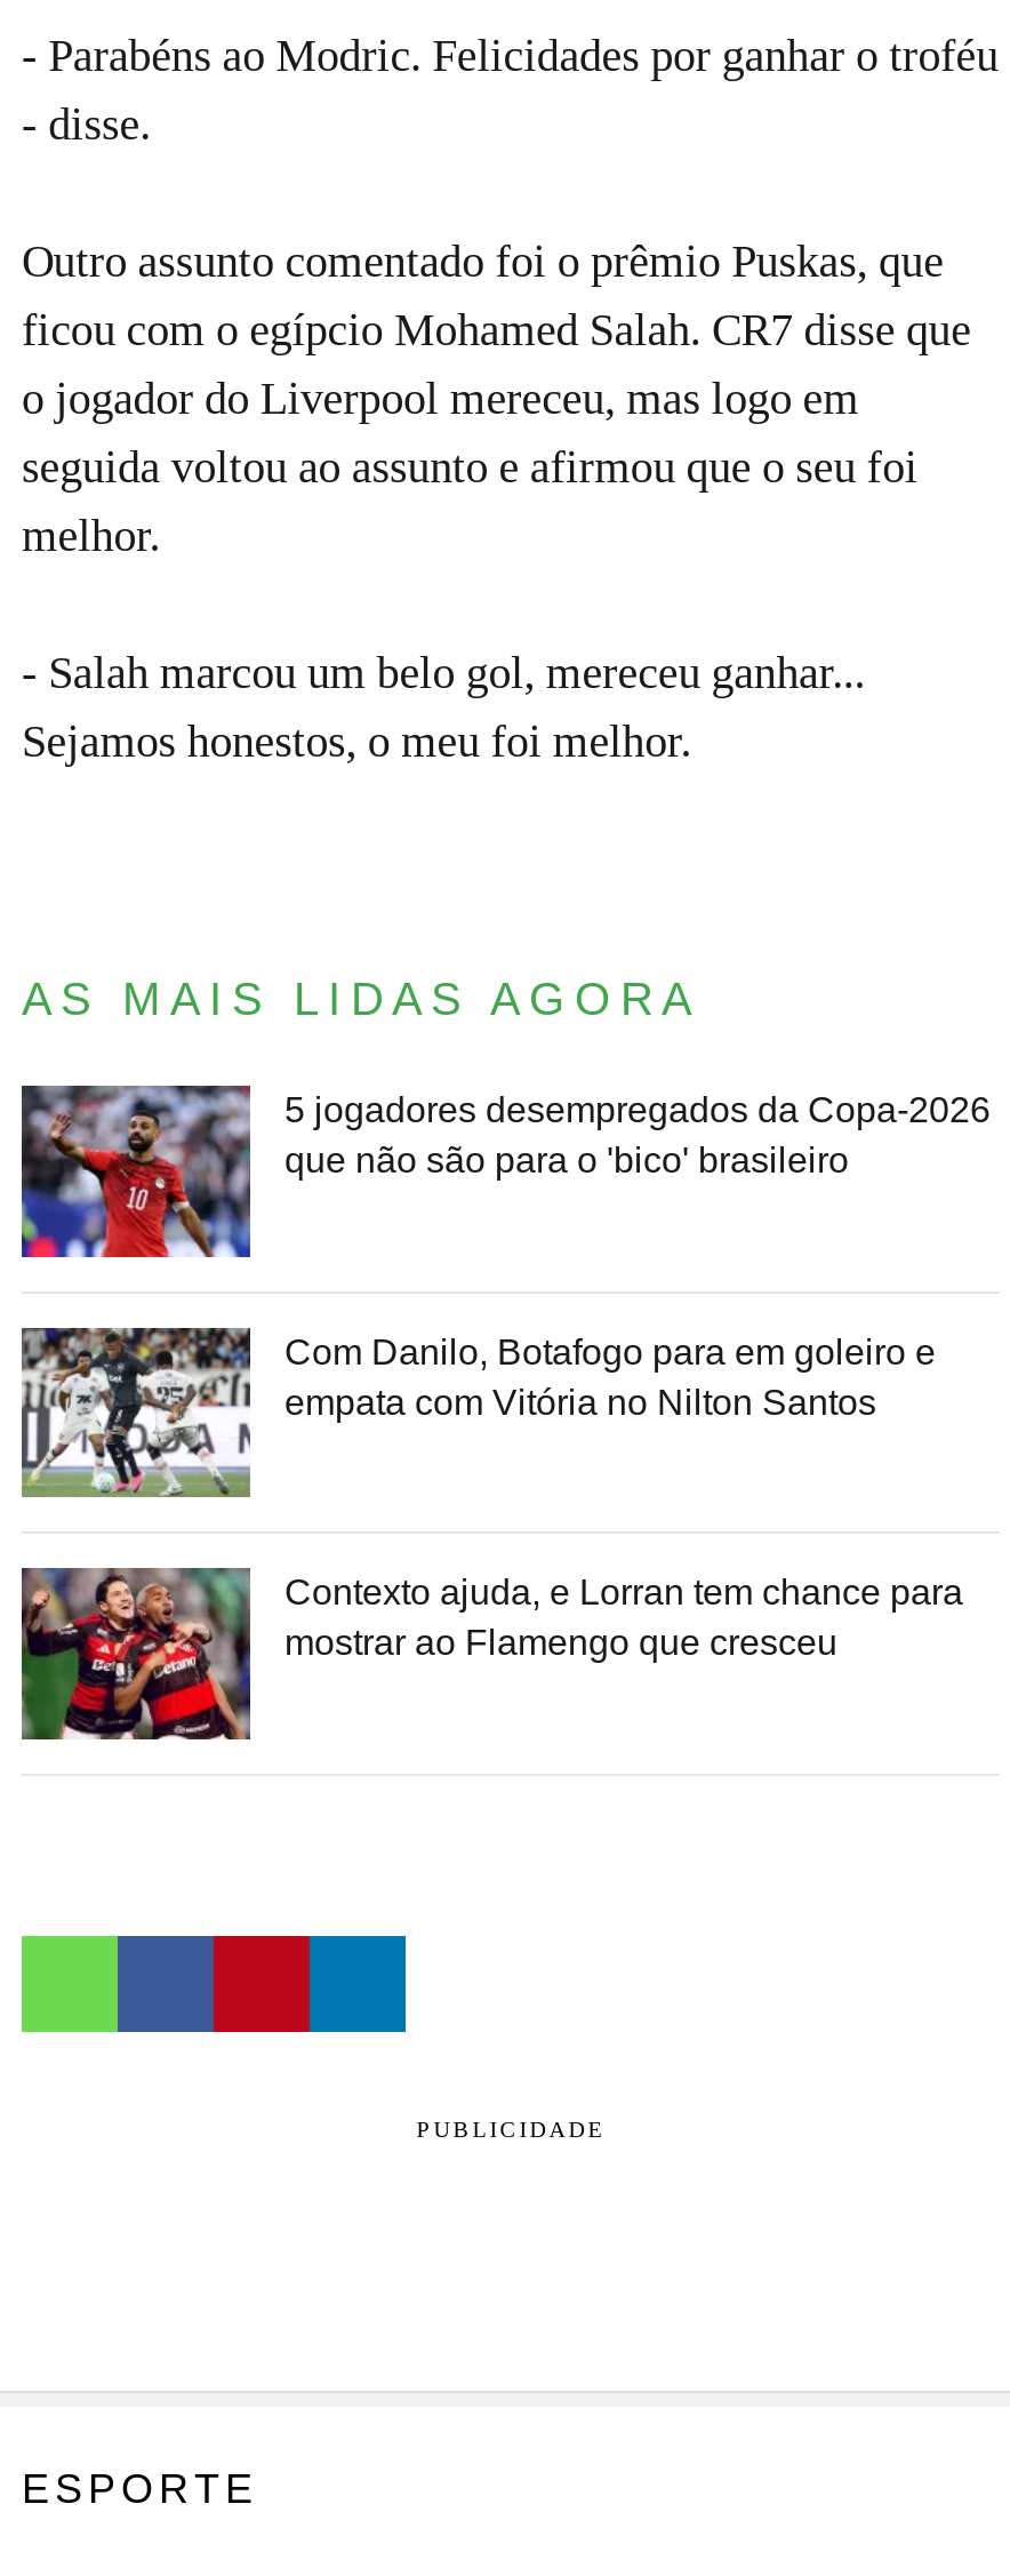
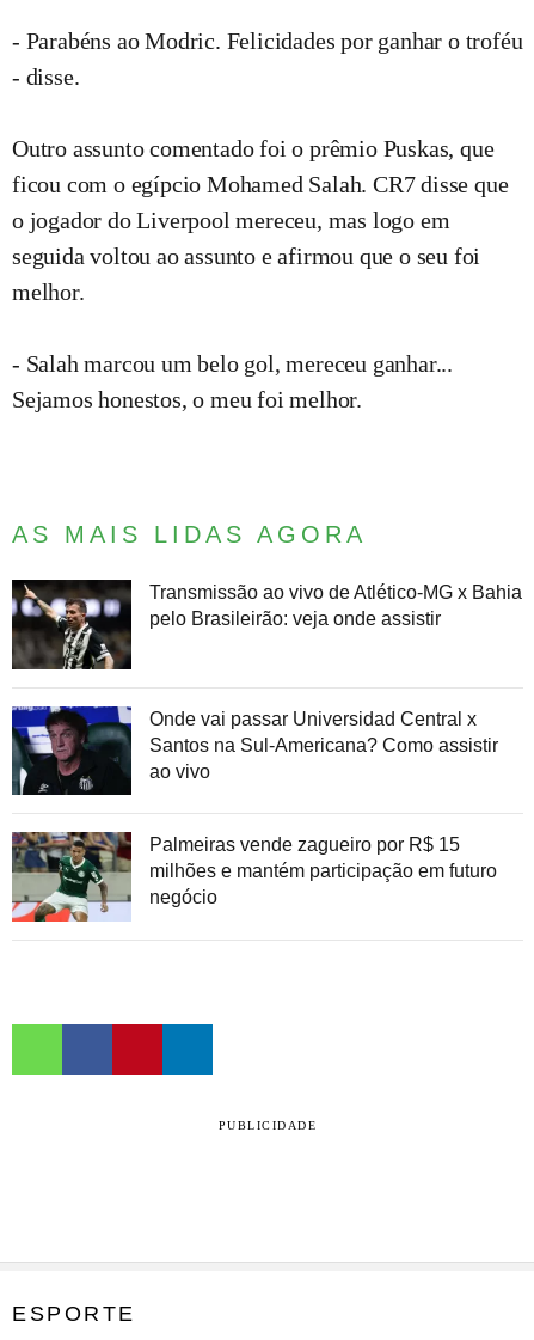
- [image]
- 5 jogadores desempregados da Copa-2026
- que não são para o 'bico' brasileiro
+ [image]
+ Transmissão ao vivo de Atlético-MG x Bahia
+ pelo Brasileirão: veja onde assistir

- [image]
- Com Danilo, Botafogo para em goleiro e
- empata com Vitória no Nilton Santos
+ [image]
+ Onde vai passar Universidad Central x
+ Santos na Sul-Americana? Como assistir
+ ao vivo

- [image]
- Contexto ajuda, e Lorran tem chance para
- mostrar ao Flamengo que cresceu
+ [image]
+ Palmeiras vende zagueiro por R$ 15
+ milhões e mantém participação em futuro
+ negócio
